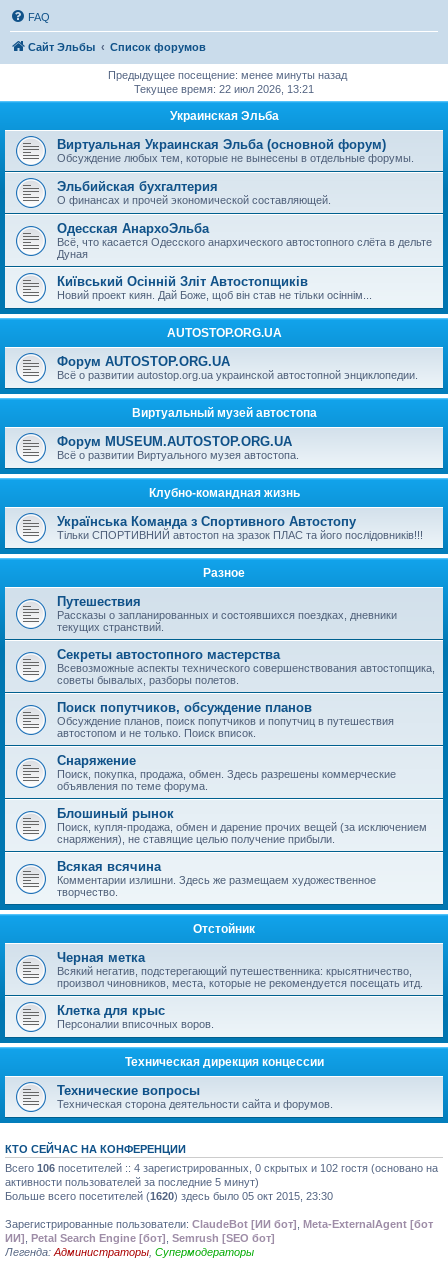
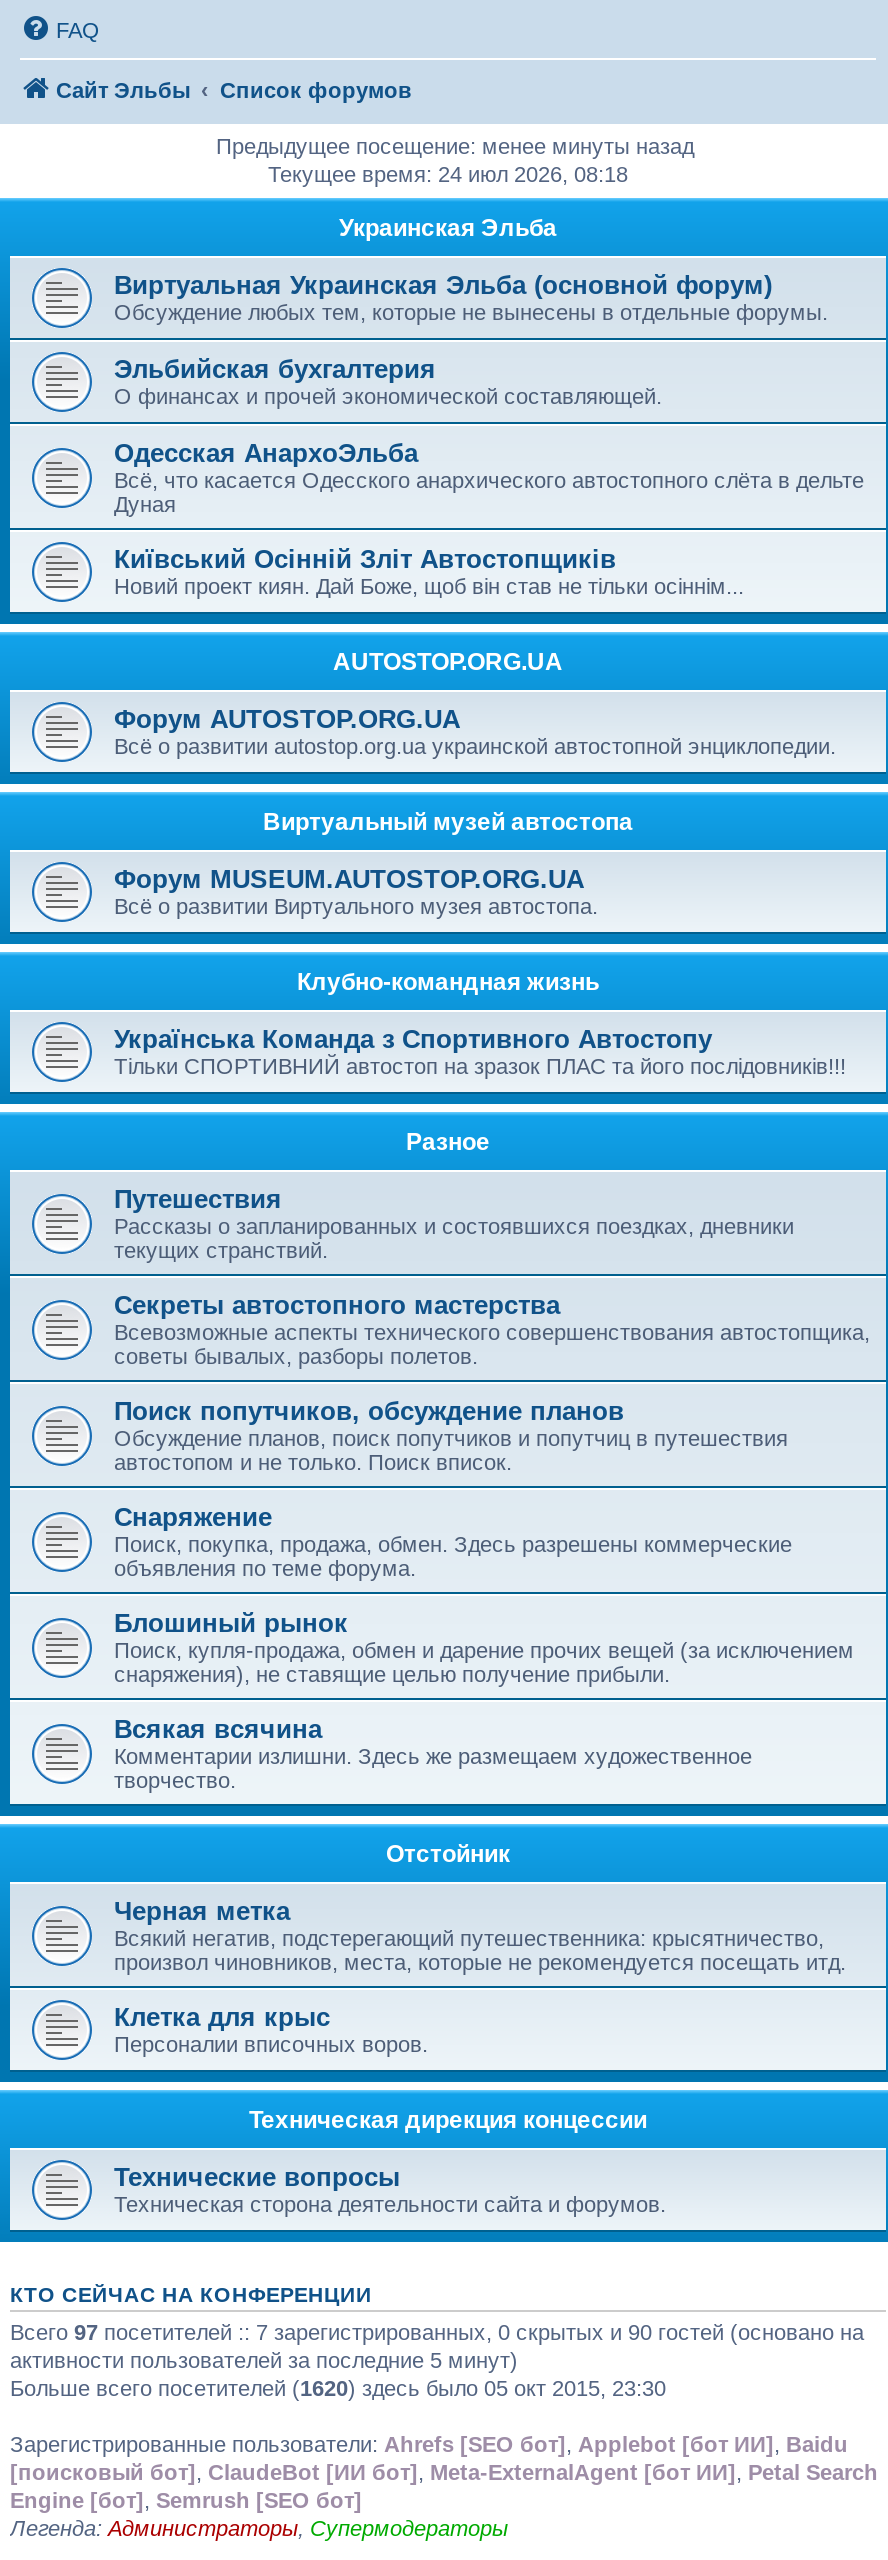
- Текущее время: 22 июл 2026, 13:21
+ Текущее время: 24 июл 2026, 08:18

- Всего 106 посетителей :: 4 зарегистрированных, 0 скрытых и 102 гостя (основано на
+ Всего 97 посетителей :: 7 зарегистрированных, 0 скрытых и 90 гостей (основано на

- Зарегистрированные пользователи: ClaudeBot [ИИ бот], Meta-ExternalAgent [бот
- ИИ], Petal Search Engine [бот], Semrush [SEO бот]
+ Зарегистрированные пользователи: Ahrefs [SEO бот], Applebot [бот ИИ], Baidu
+ [поисковый бот], ClaudeBot [ИИ бот], Meta-ExternalAgent [бот ИИ], Petal Search
+ Engine [бот], Semrush [SEO бот]
